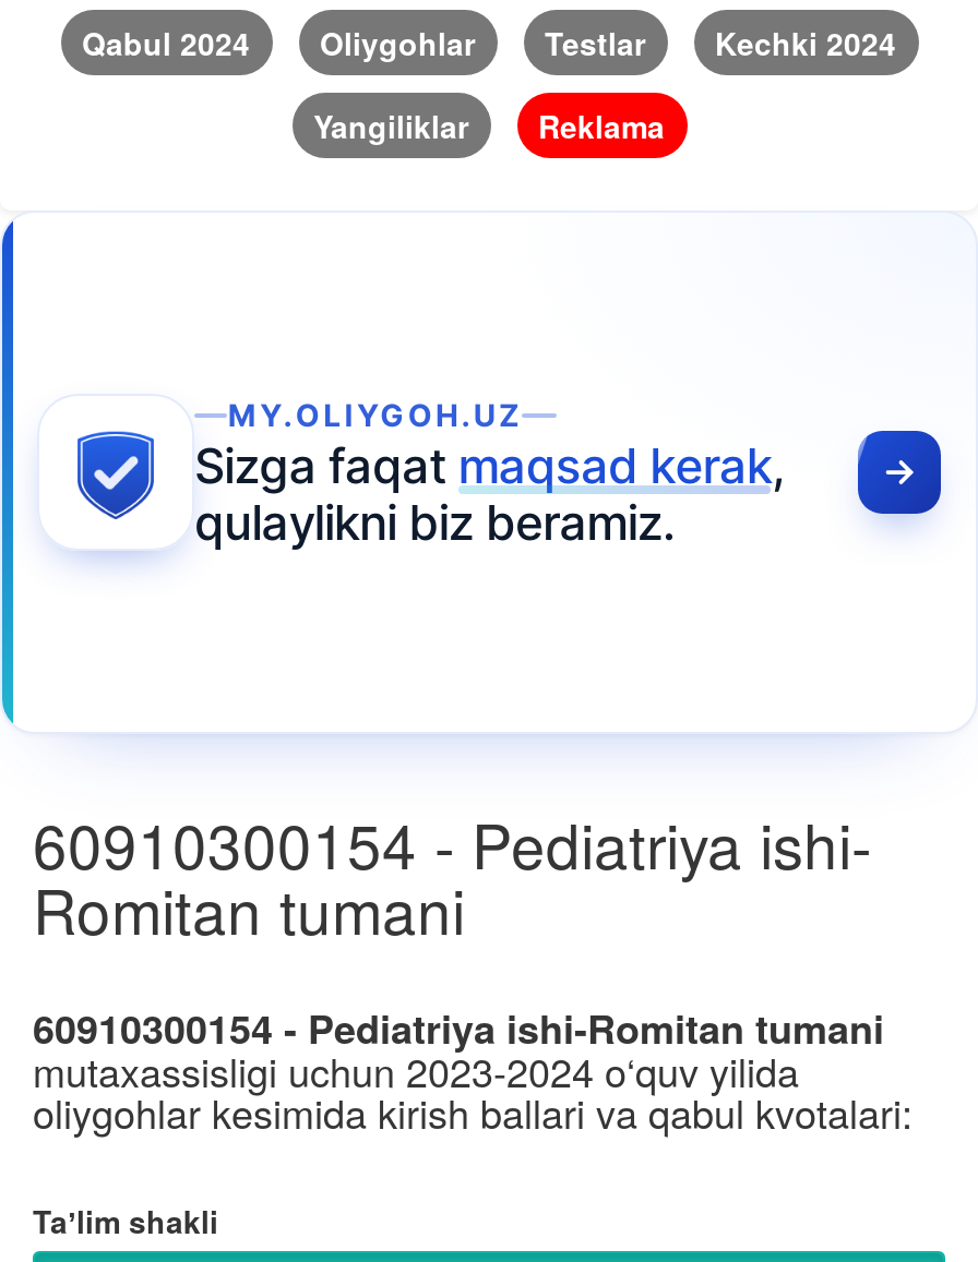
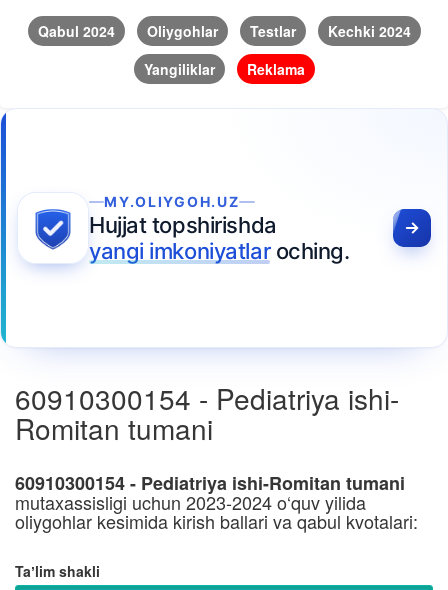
- Sizga faqat maqsad kerak,
- qulaylikni biz beramiz.
+ Hujjat topshirishda
+ yangi imkoniyatlar oching.
